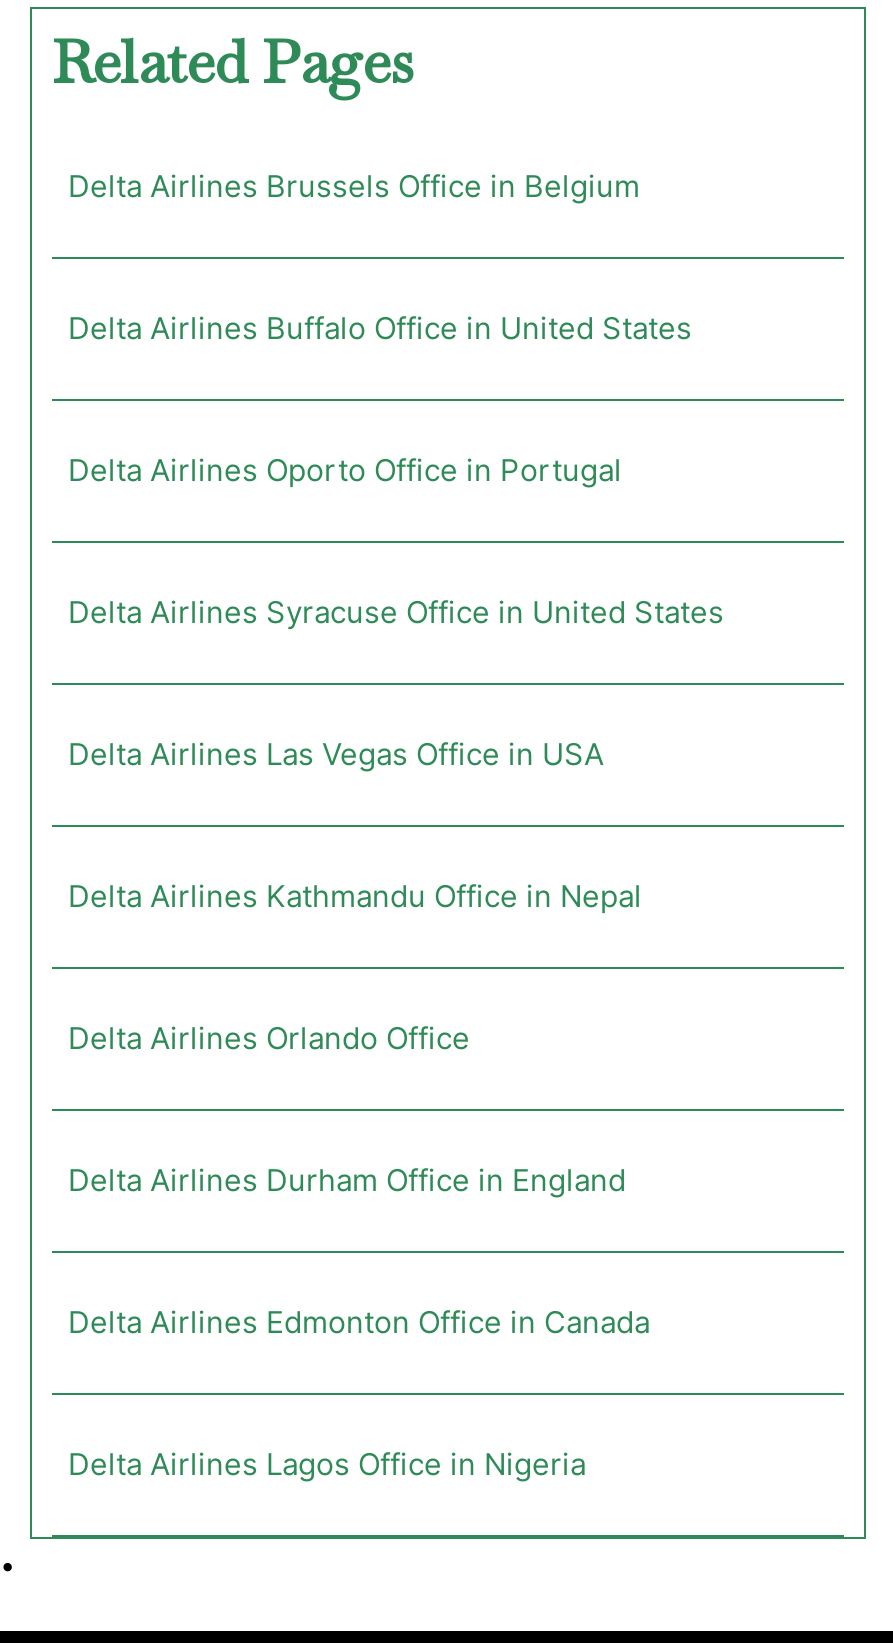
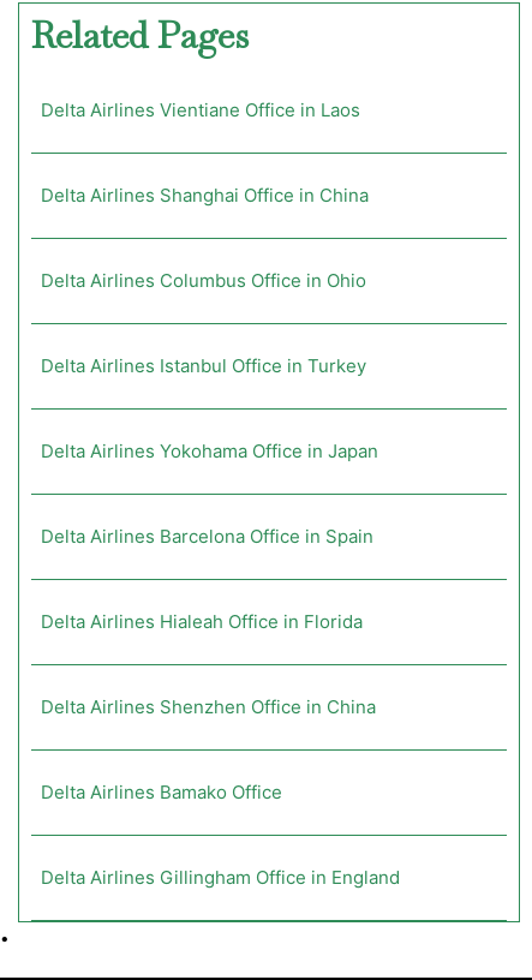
- Delta Airlines Brussels Office in Belgium
+ Delta Airlines Vientiane Office in Laos

- Delta Airlines Buffalo Office in United States
+ Delta Airlines Shanghai Office in China

- Delta Airlines Oporto Office in Portugal
+ Delta Airlines Columbus Office in Ohio

- Delta Airlines Syracuse Office in United States
+ Delta Airlines Istanbul Office in Turkey

- Delta Airlines Las Vegas Office in USA
+ Delta Airlines Yokohama Office in Japan

- Delta Airlines Kathmandu Office in Nepal
+ Delta Airlines Barcelona Office in Spain

- Delta Airlines Orlando Office
+ Delta Airlines Hialeah Office in Florida

- Delta Airlines Durham Office in England
+ Delta Airlines Shenzhen Office in China

- Delta Airlines Edmonton Office in Canada
+ Delta Airlines Bamako Office

- Delta Airlines Lagos Office in Nigeria
+ Delta Airlines Gillingham Office in England
